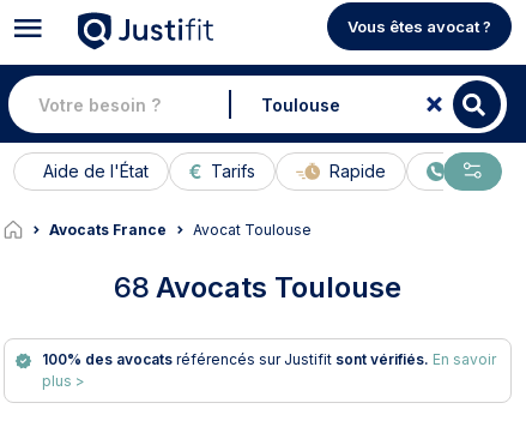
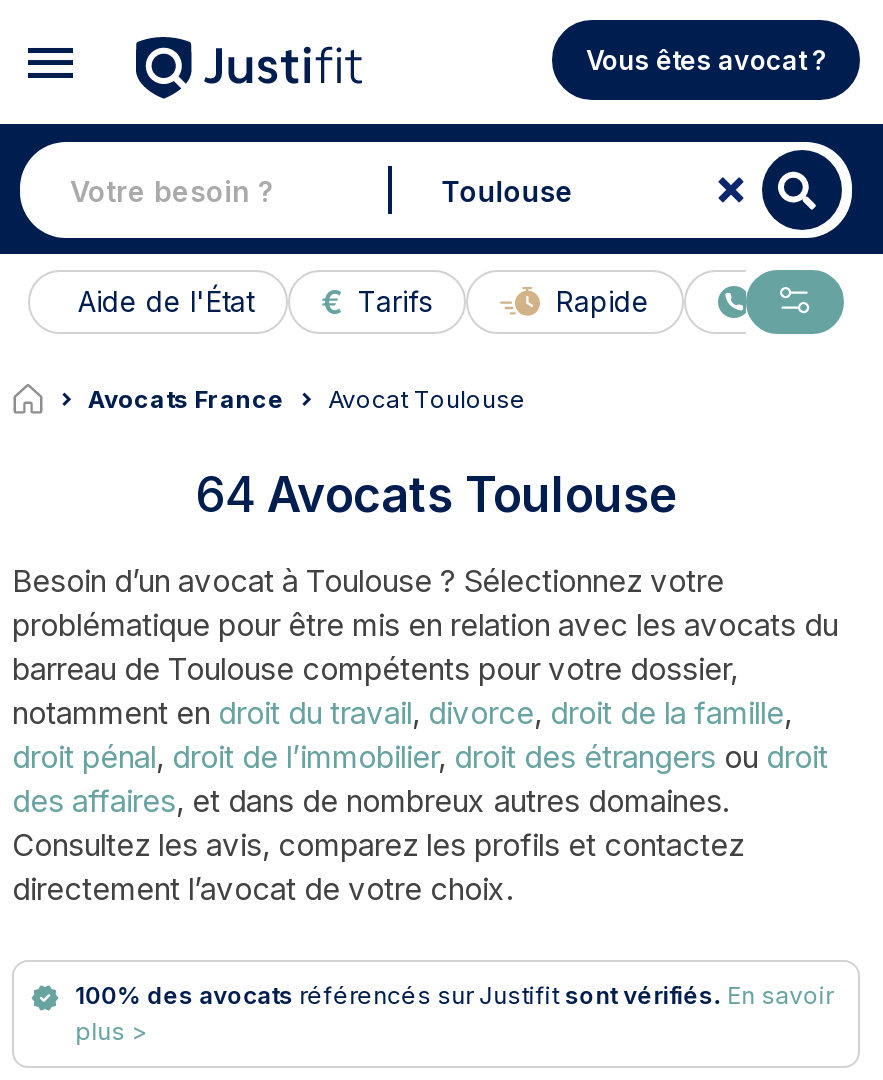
- 68 Avocats Toulouse
+ 64 Avocats Toulouse
+ Besoin d’un avocat à Toulouse ? Sélectionnez votre
+ problématique pour être mis en relation avec les avocats du
+ barreau de Toulouse compétents pour votre dossier,
+ notamment en droit du travail, divorce, droit de la famille,
+ droit pénal, droit de l’immobilier, droit des étrangers ou droit
+ des affaires, et dans de nombreux autres domaines.
+ Consultez les avis, comparez les profils et contactez
+ directement l’avocat de votre choix.
